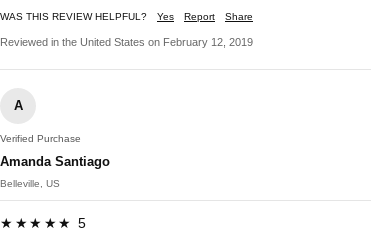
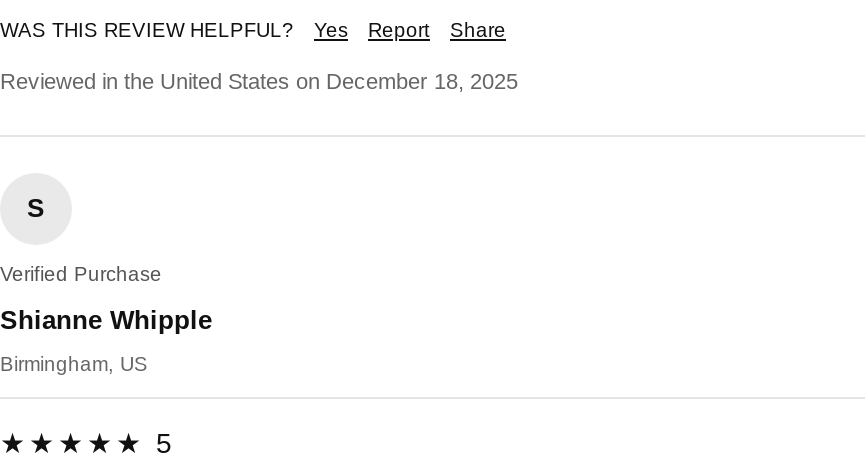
- Reviewed in the United States on February 12, 2019
+ Reviewed in the United States on December 18, 2025

- A
+ S

- Amanda Santiago
+ Shianne Whipple

- Belleville, US
+ Birmingham, US
